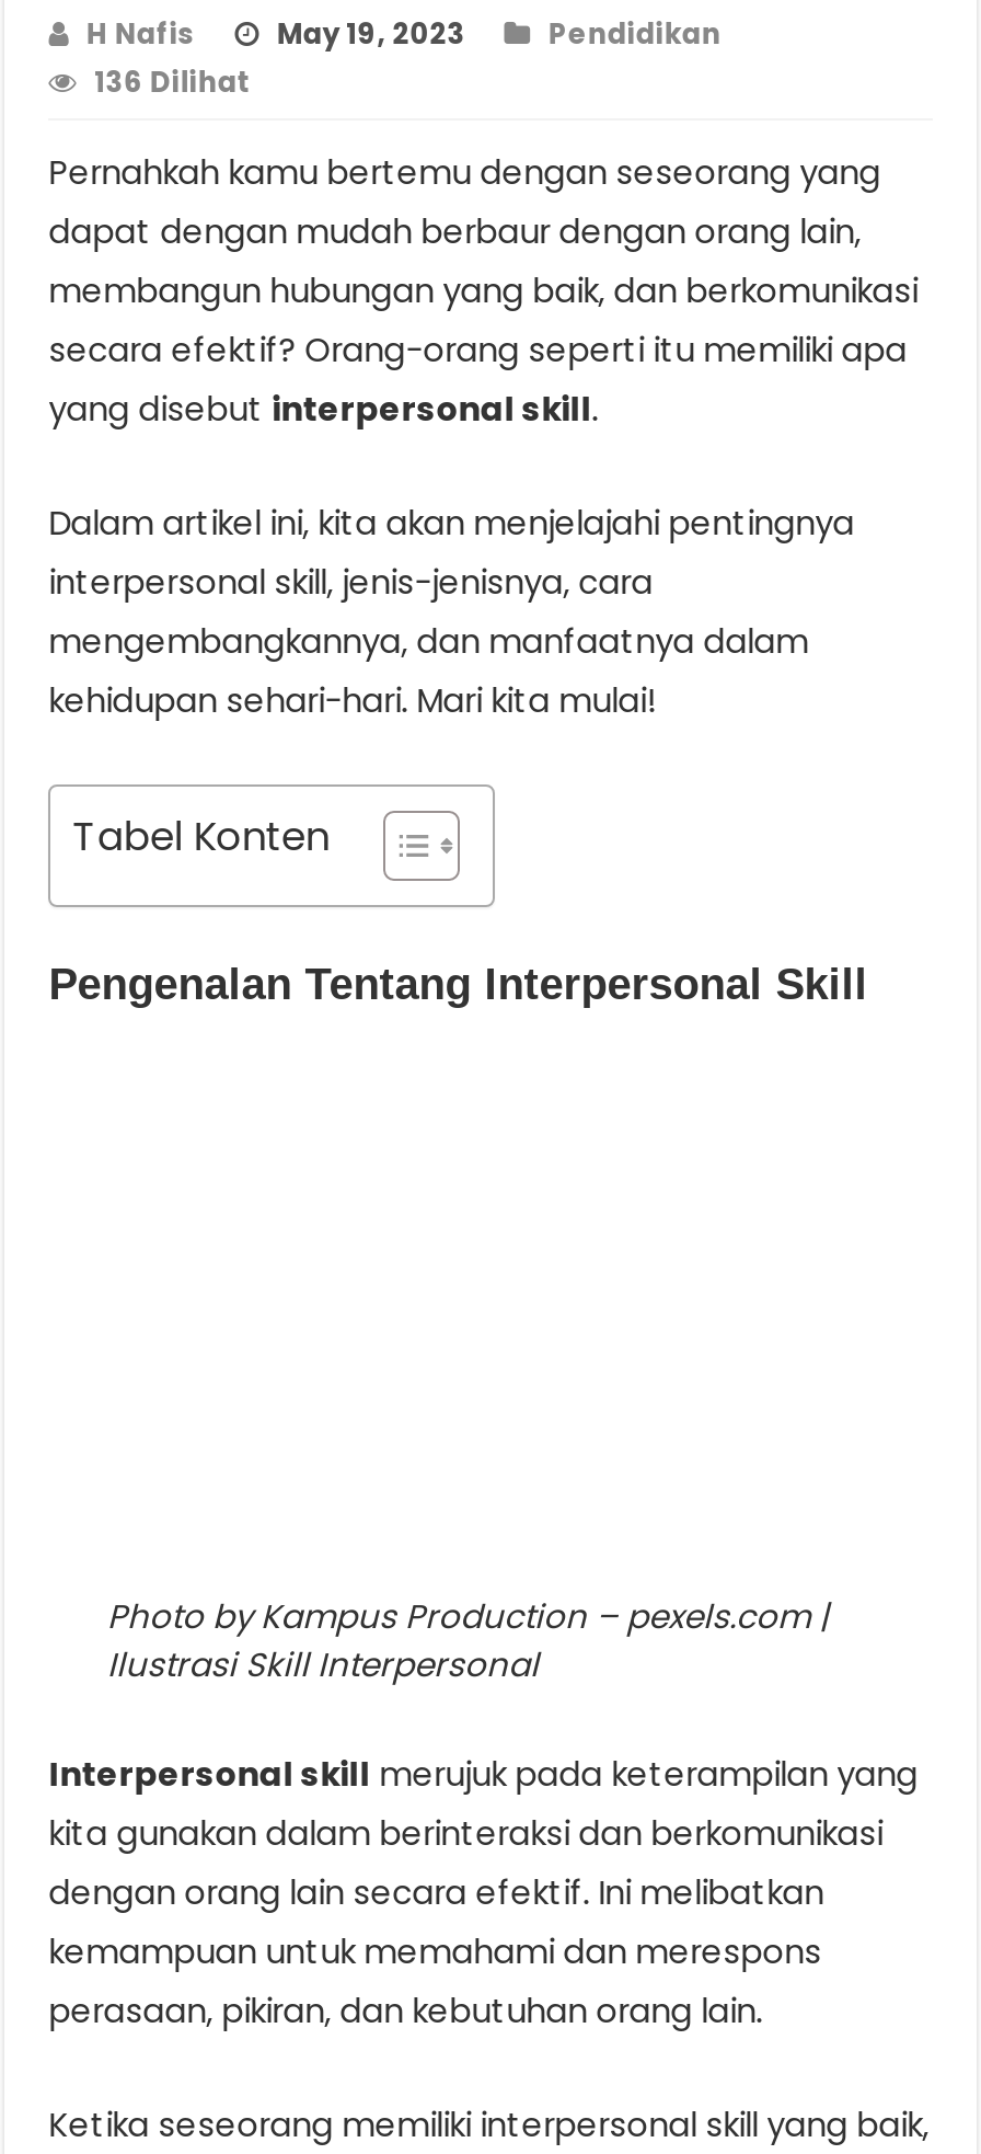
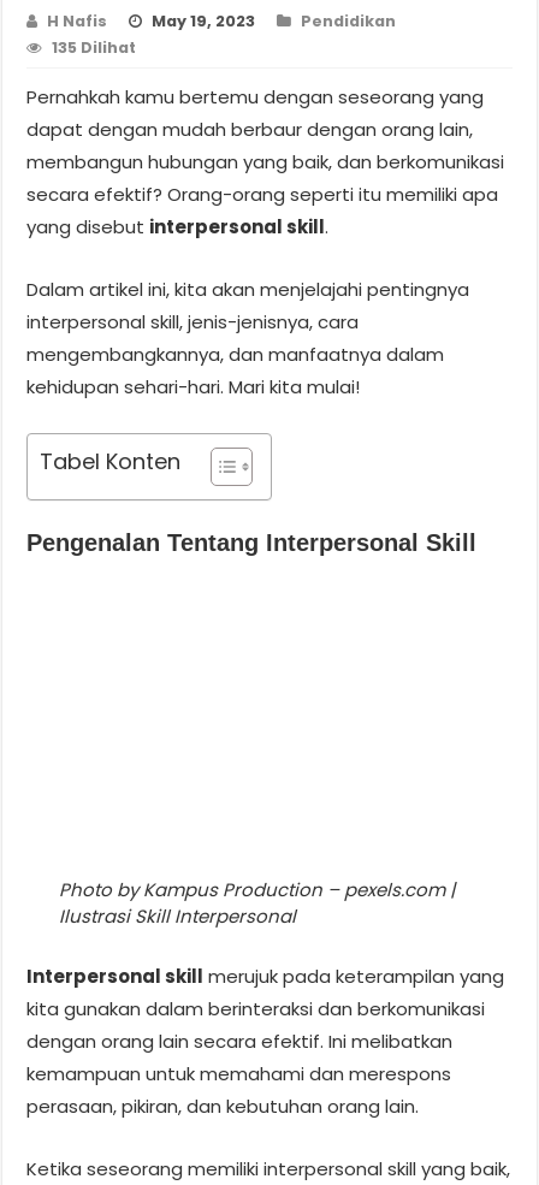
- 136 Dilihat
+ 135 Dilihat
